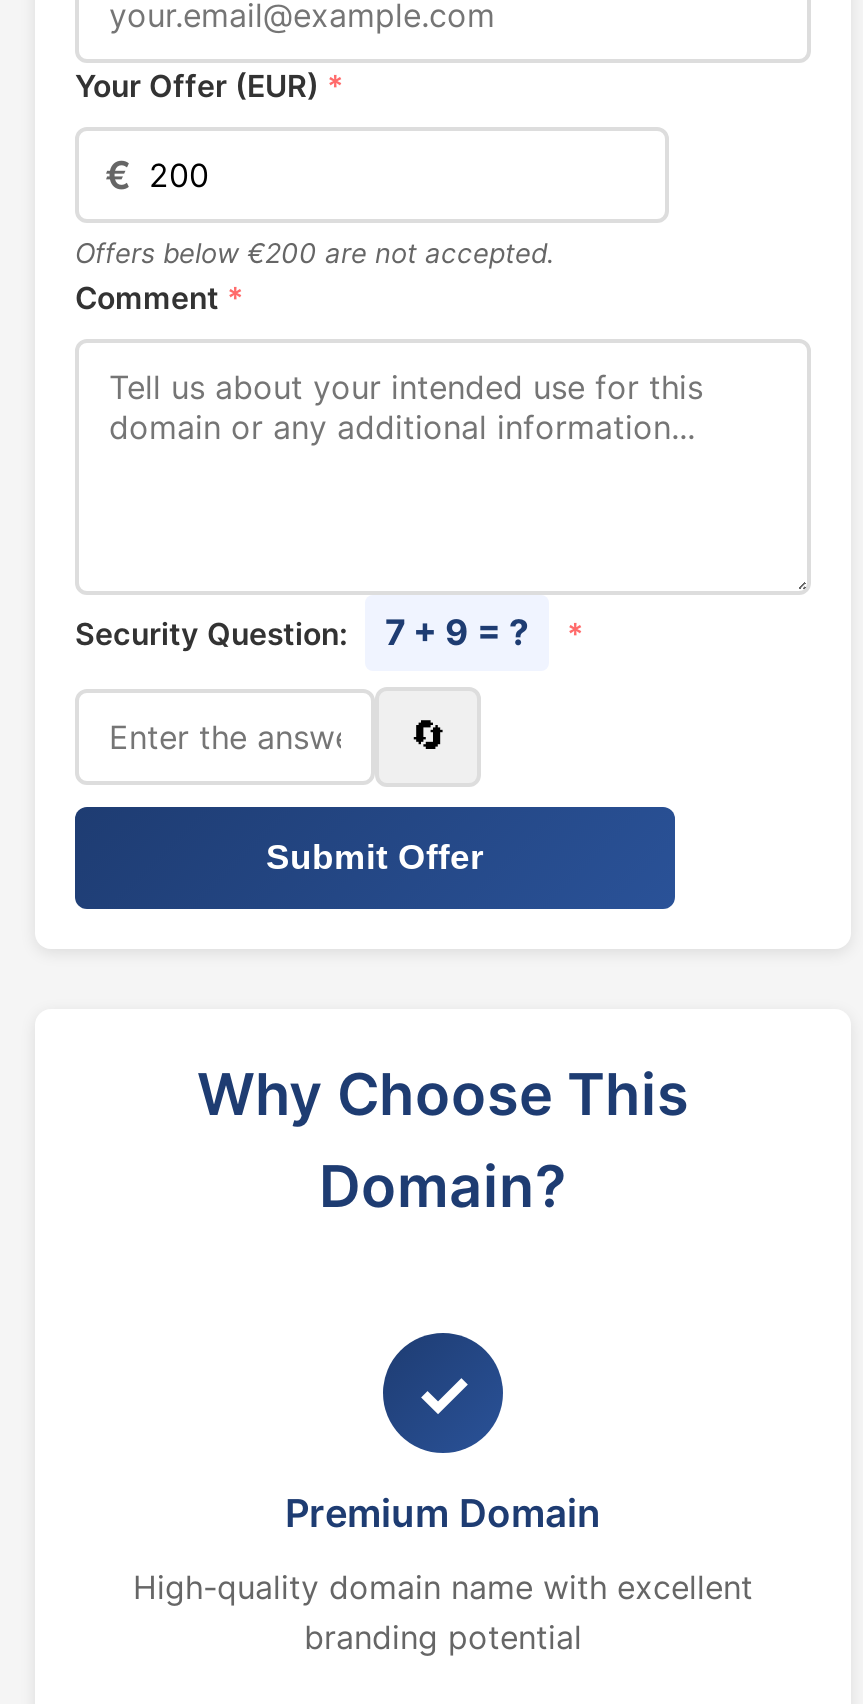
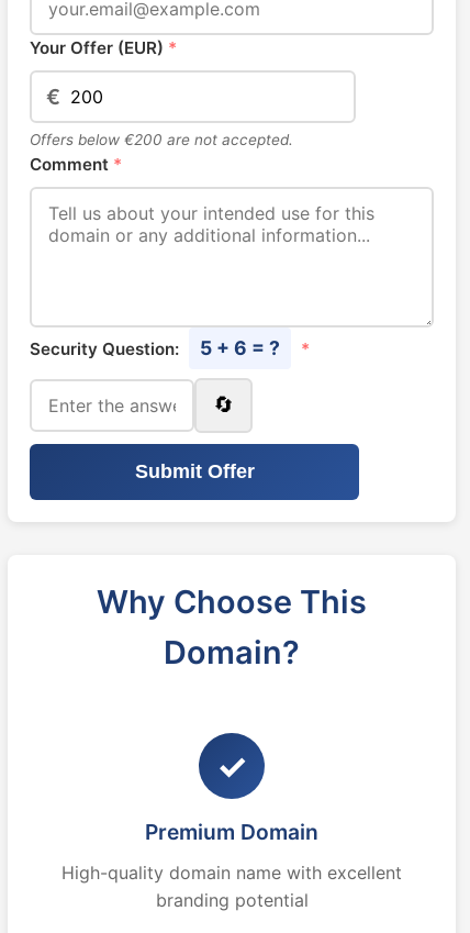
- 7 + 9 = ?
+ 5 + 6 = ?
